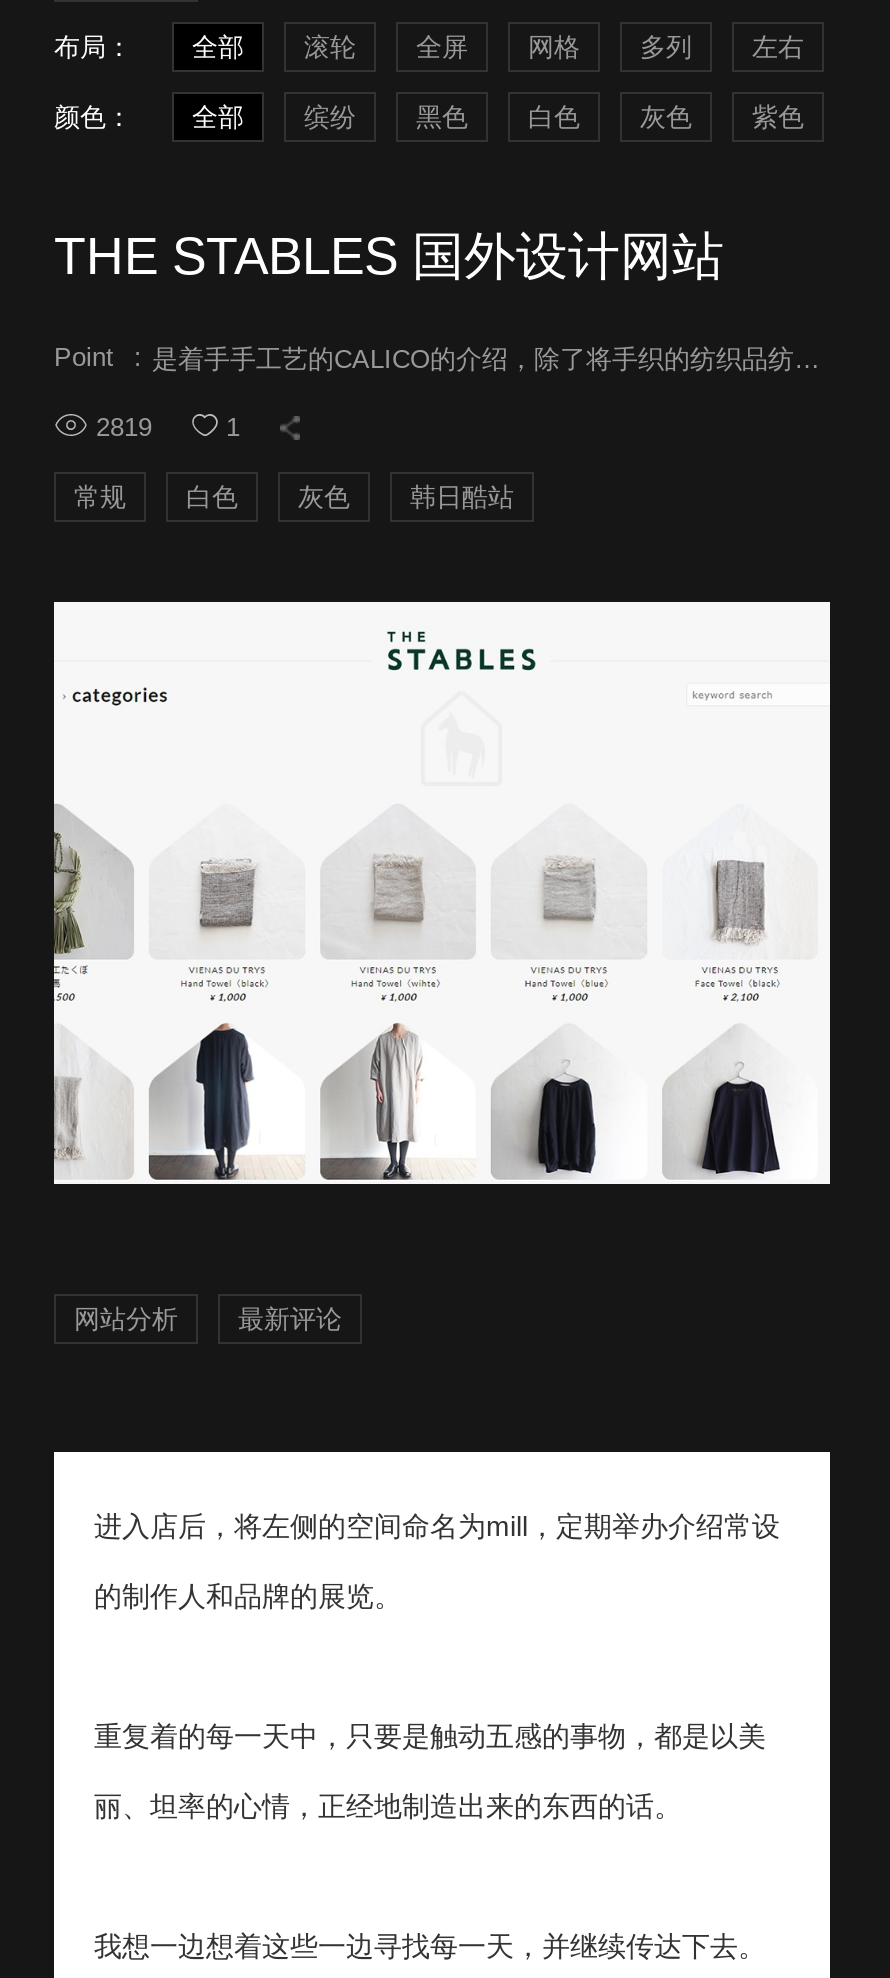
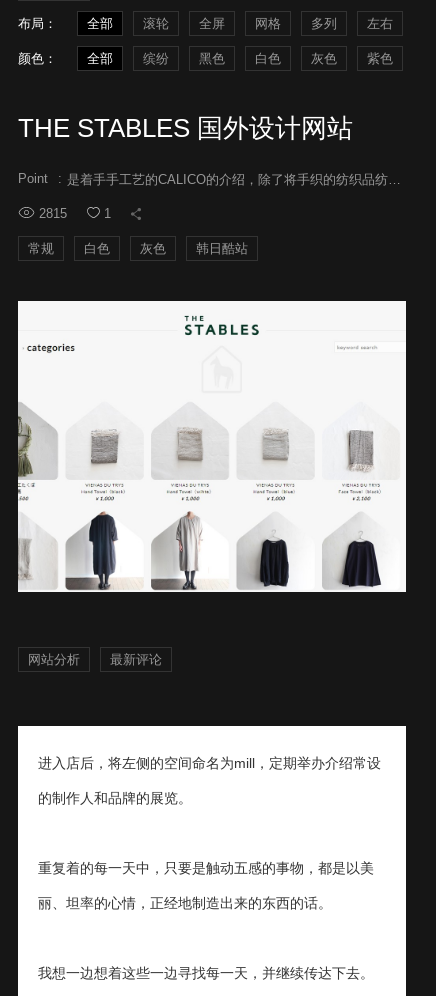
- 2819
+ 2815
